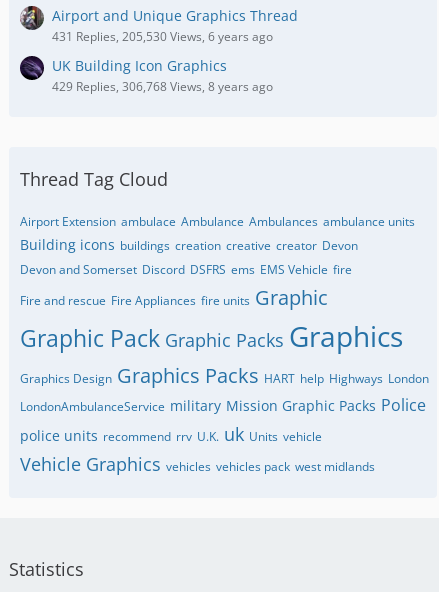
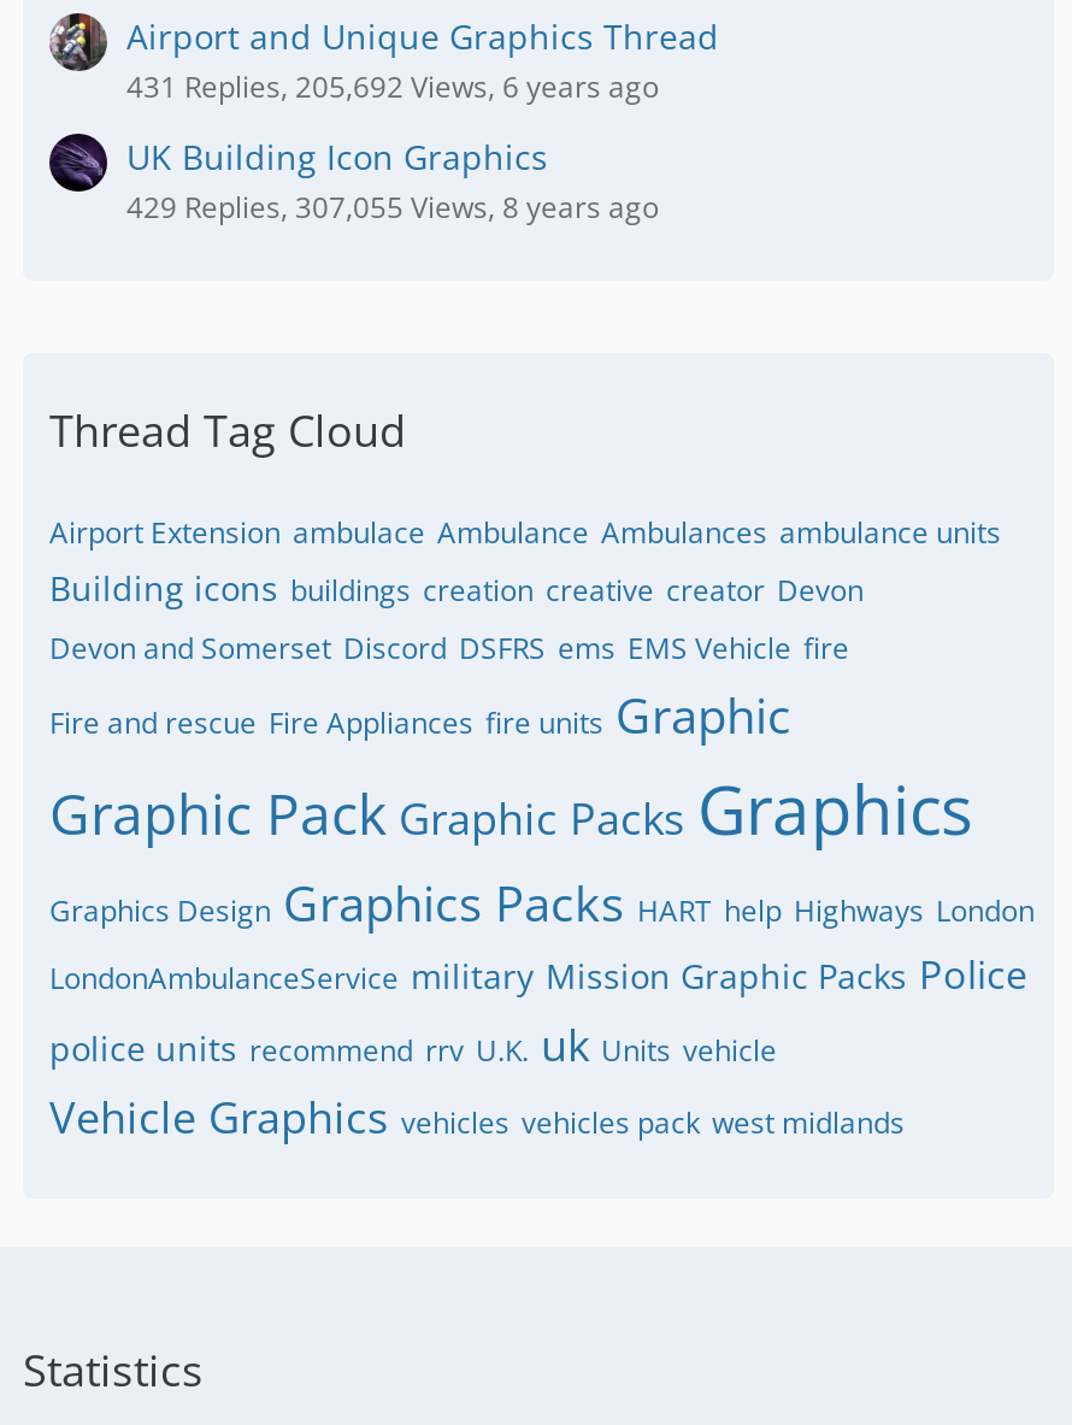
- 431 Replies, 205,530 Views, 6 years ago
+ 431 Replies, 205,692 Views, 6 years ago

- 429 Replies, 306,768 Views, 8 years ago
+ 429 Replies, 307,055 Views, 8 years ago
